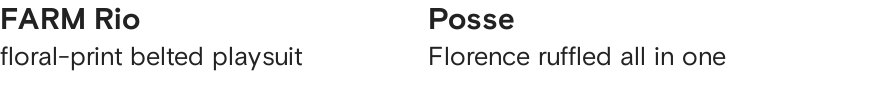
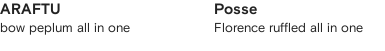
- FARM Rio
- floral-print belted playsuit
+ ARAFTU
+ bow peplum all in one
